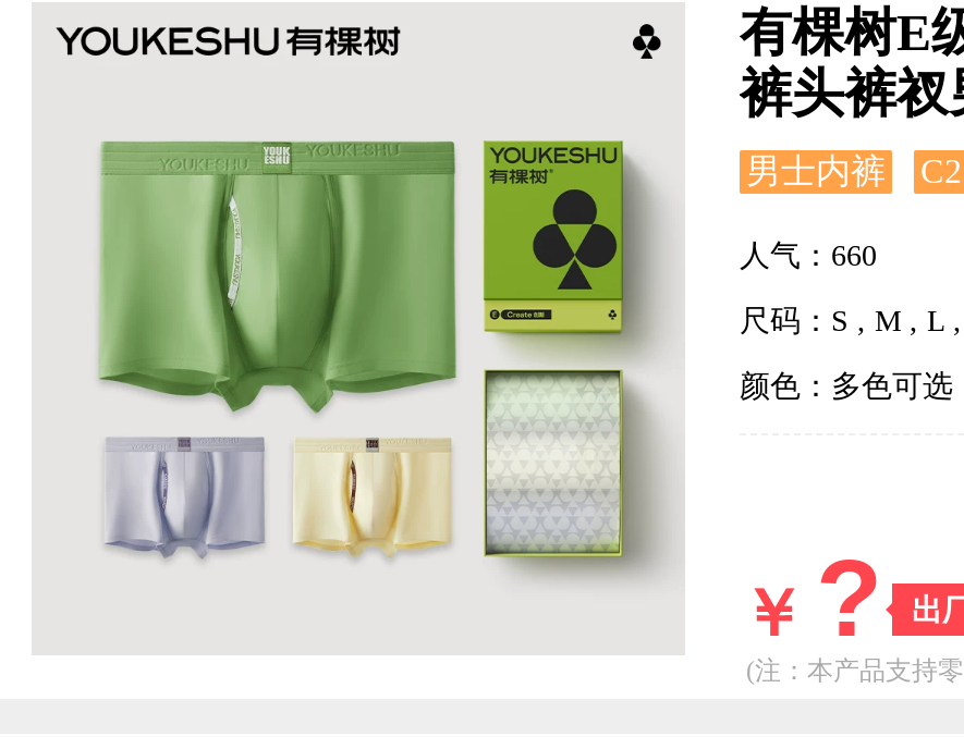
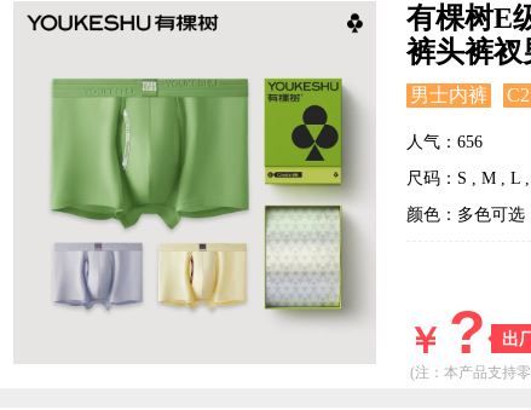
- 人气：660
+ 人气：656
